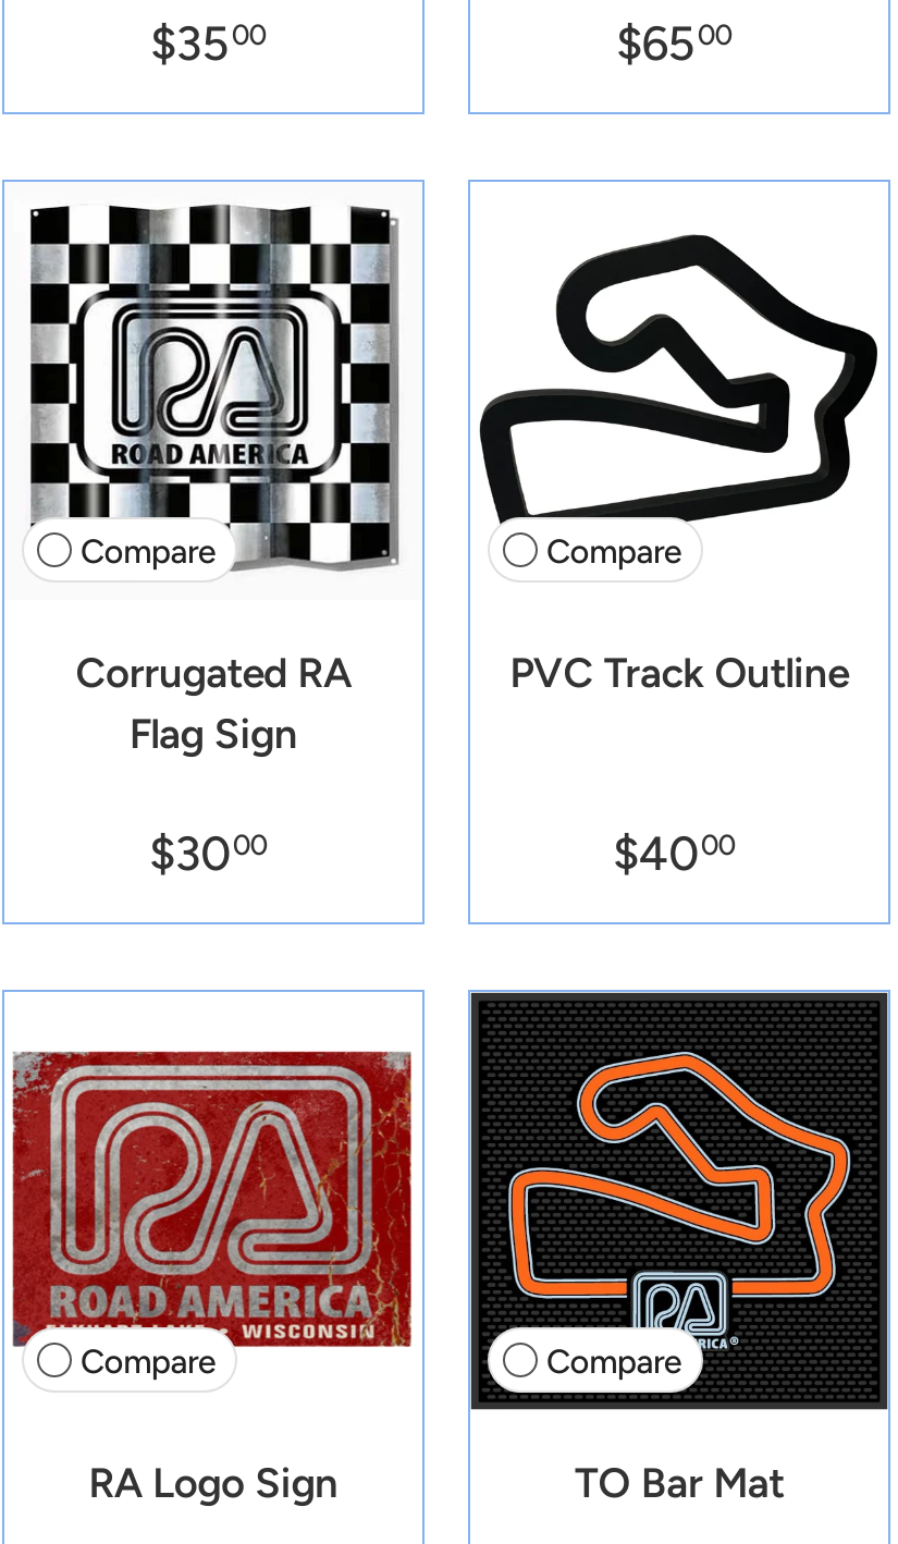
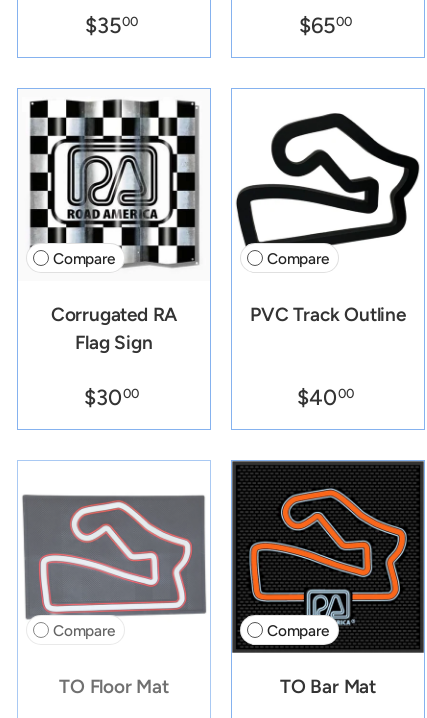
- [image]
+ [image]

- RA Logo Sign
+ TO Floor Mat
